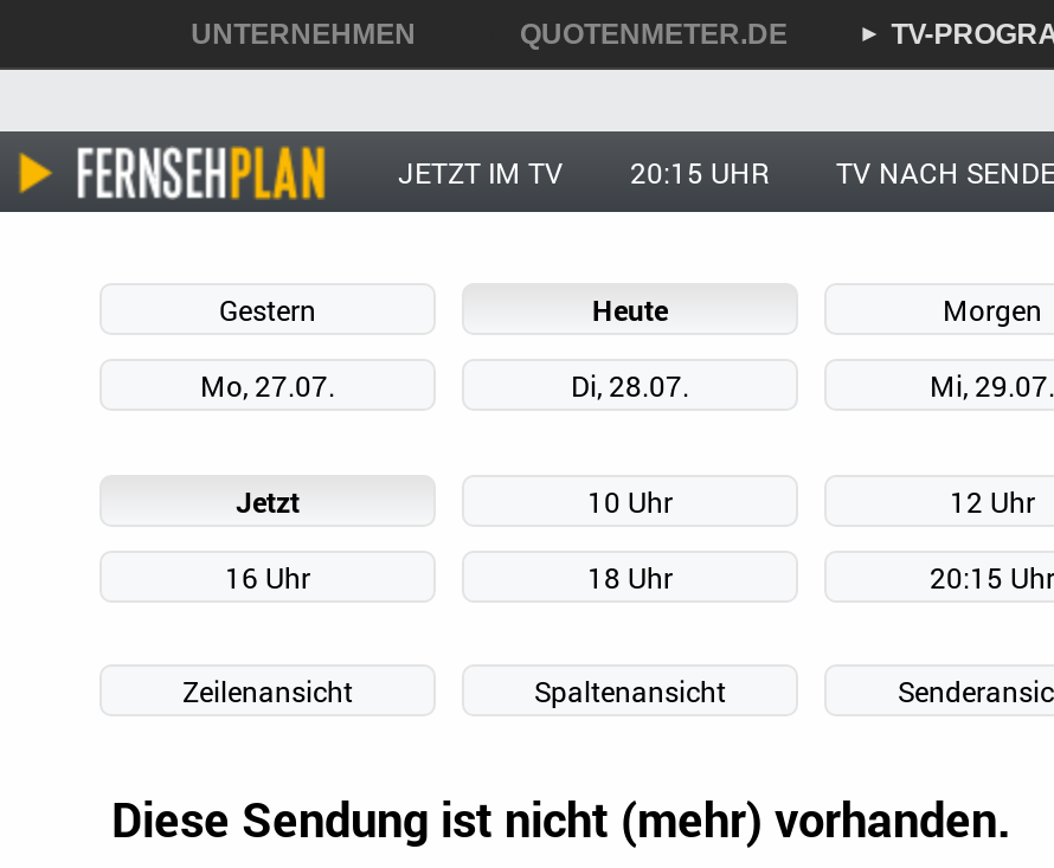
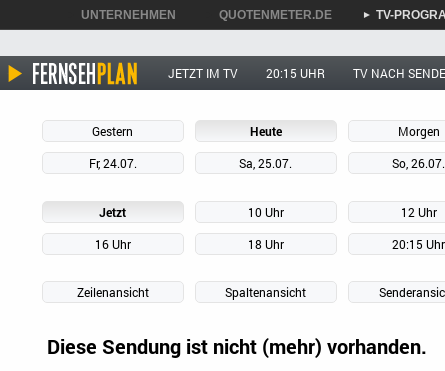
- Mo, 27.07.
- Di, 28.07.
- Mi, 29.07.
+ Fr, 24.07.
+ Sa, 25.07.
+ So, 26.07.
